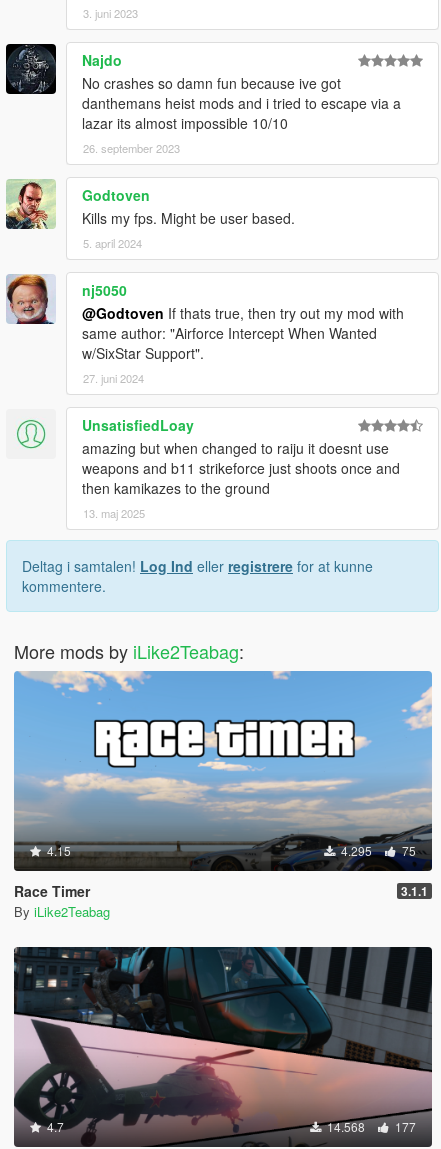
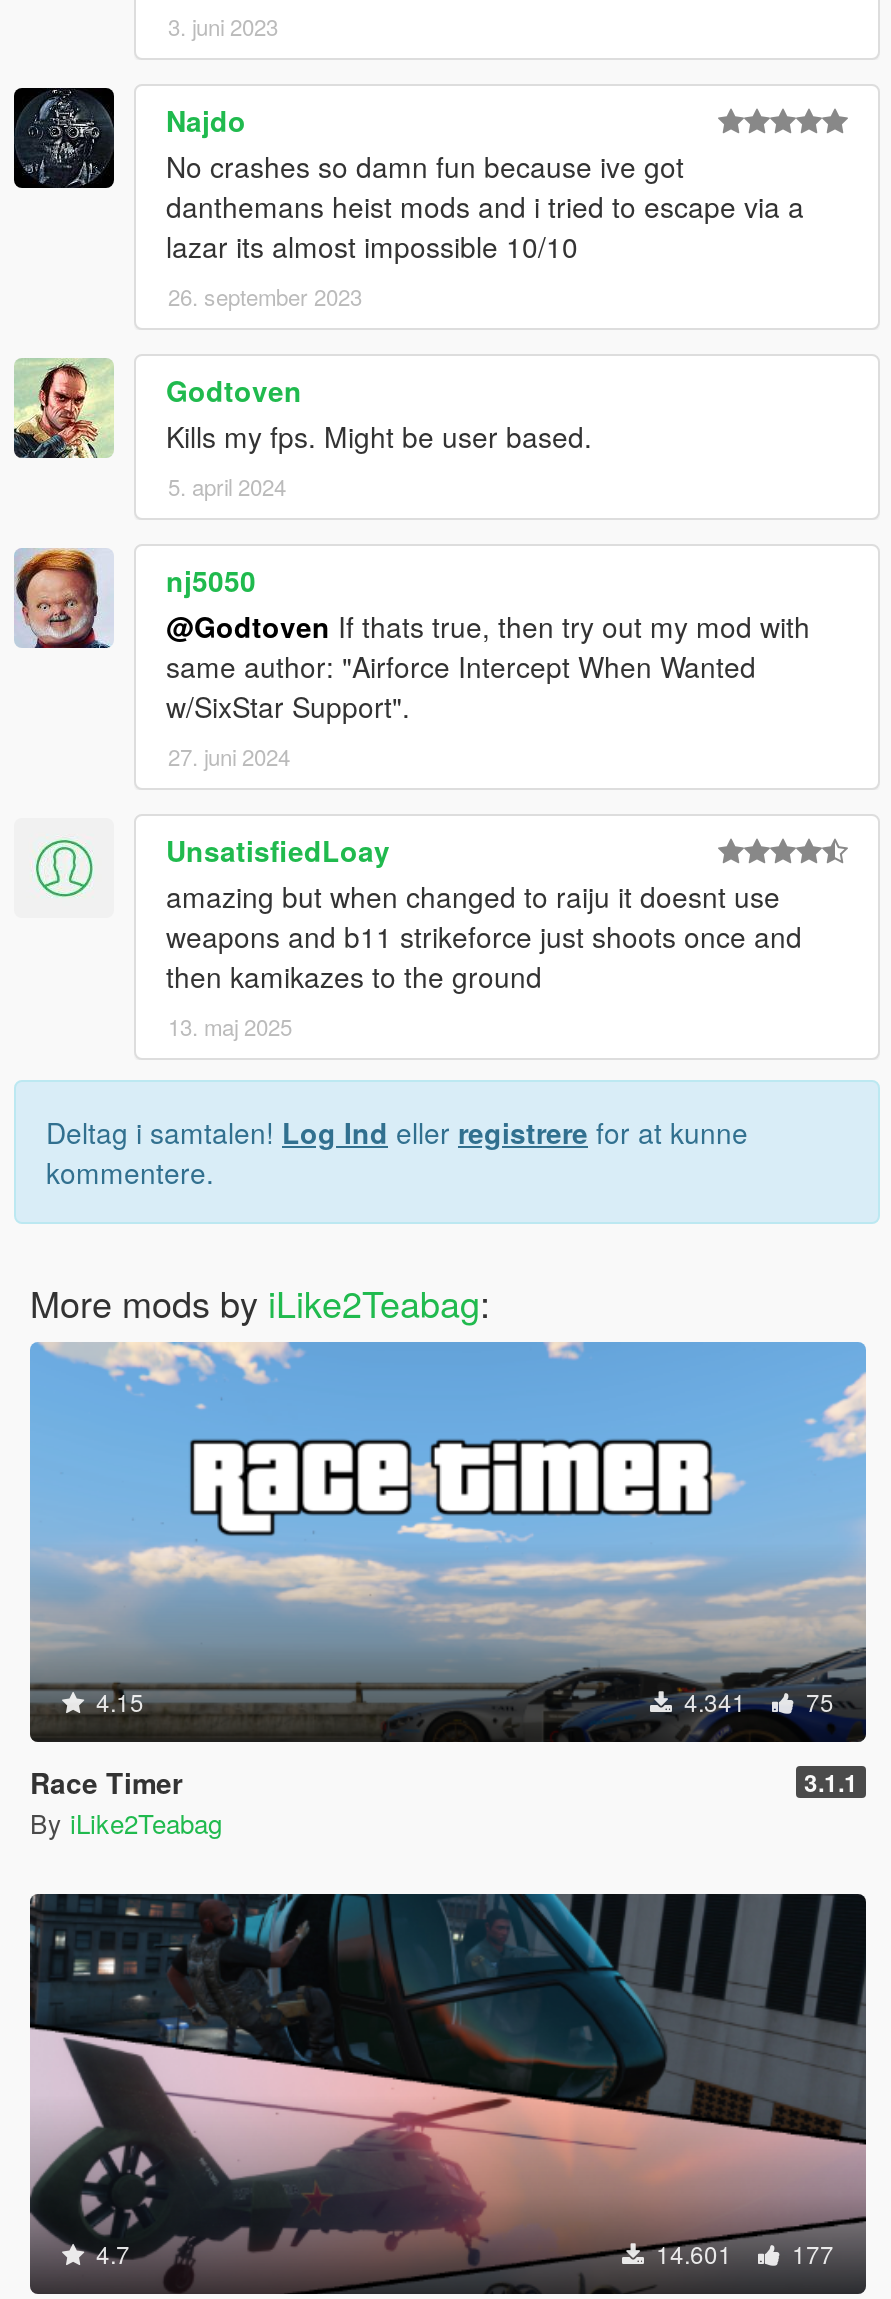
- 4.295 75
+ 4.341 75

- 14.568 177
+ 14.601 177
